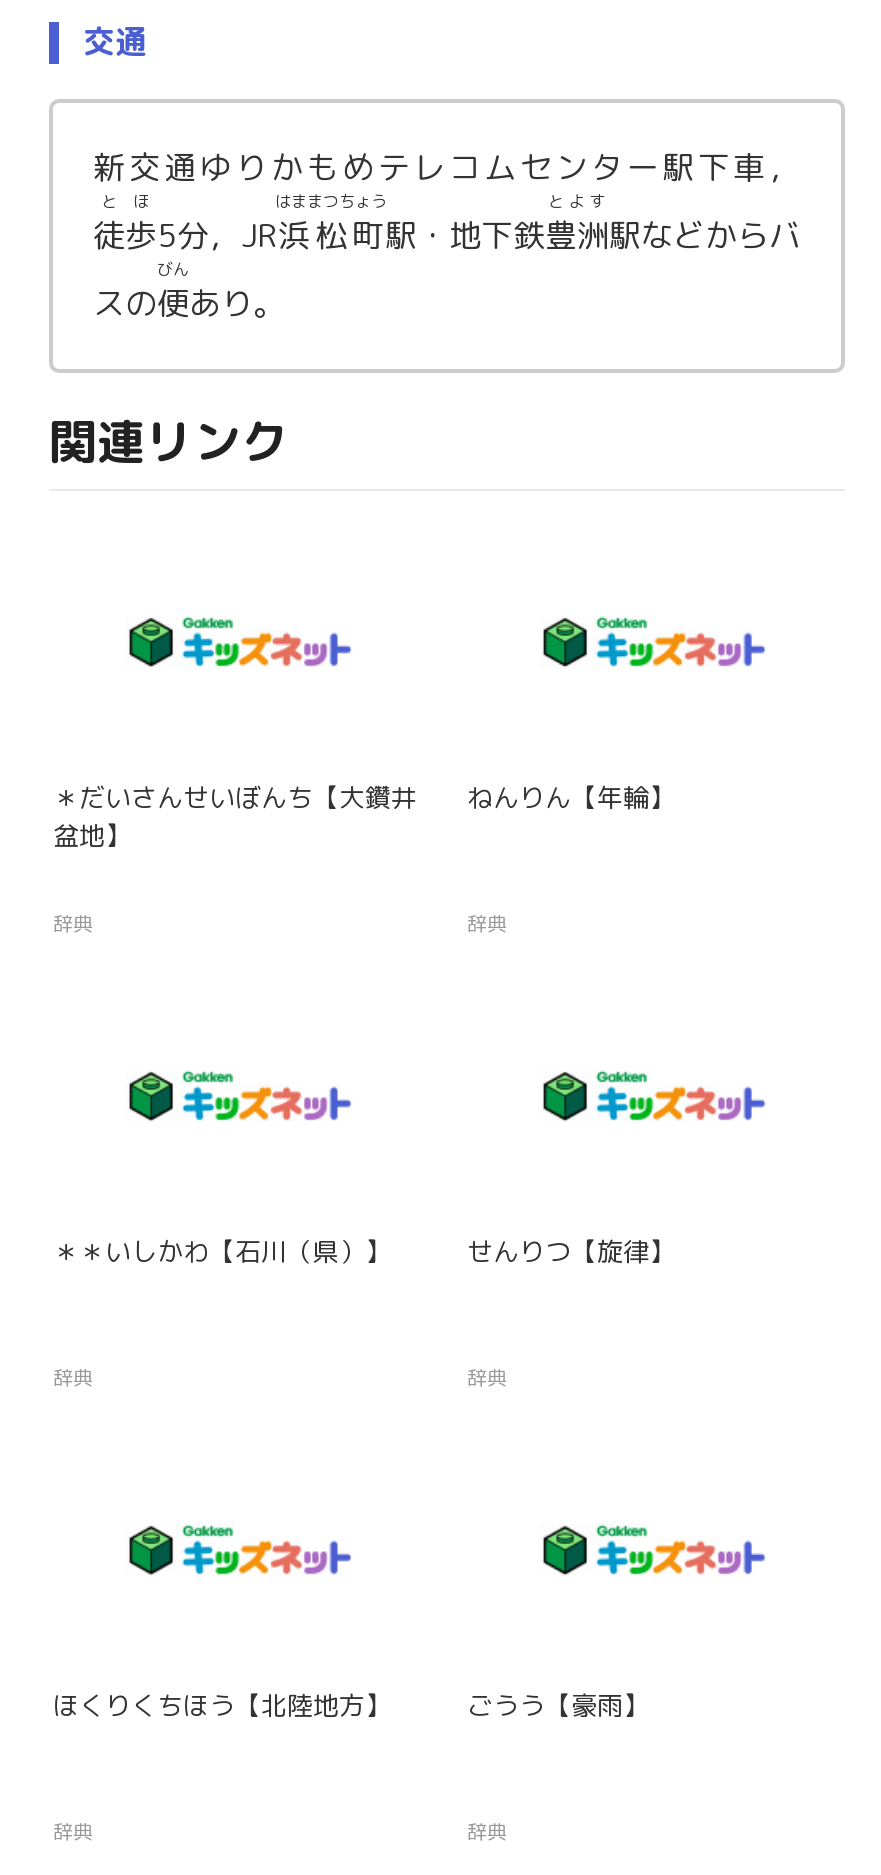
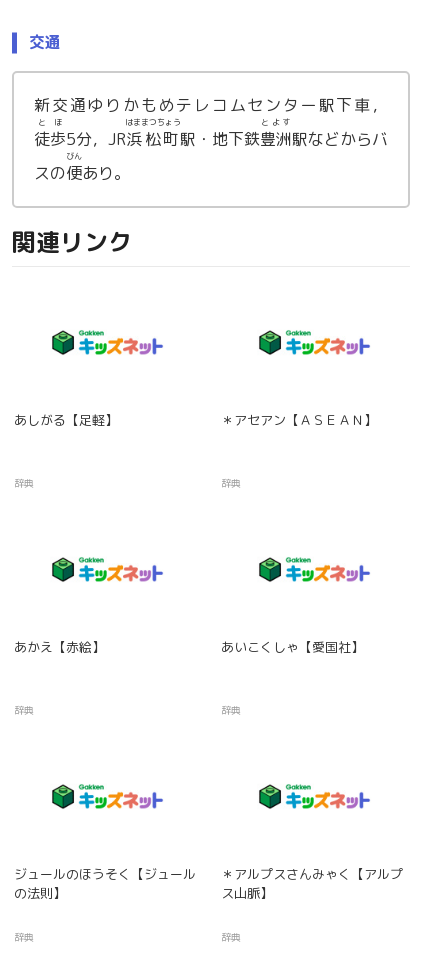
- ＊だいさんせいぼんち【大鑽井
- 盆地】
+ あしがる【足軽】

- ねんりん【年輪】
+ ＊アセアン【ＡＳＥＡＮ】

- ＊＊いしかわ【石川（県）】
+ あかえ【赤絵】

- せんりつ【旋律】
+ あいこくしゃ【愛国社】

- ほくりくちほう【北陸地方】
+ ジュールのほうそく【ジュール
+ の法則】

- ごうう【豪雨】
+ ＊アルプスさんみゃく【アルプ
+ ス山脈】
